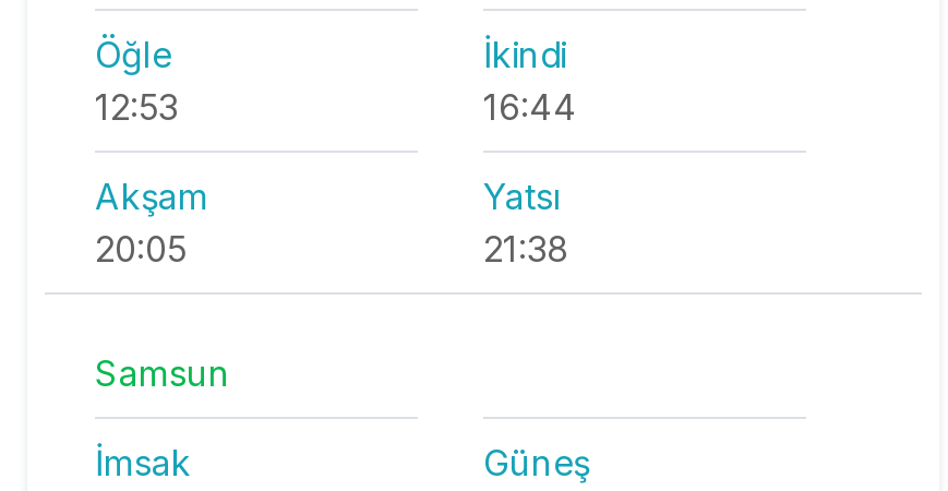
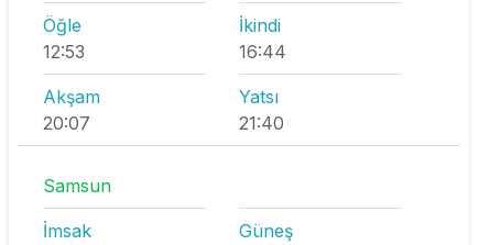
- 20:05
+ 20:07

- 21:38
+ 21:40
